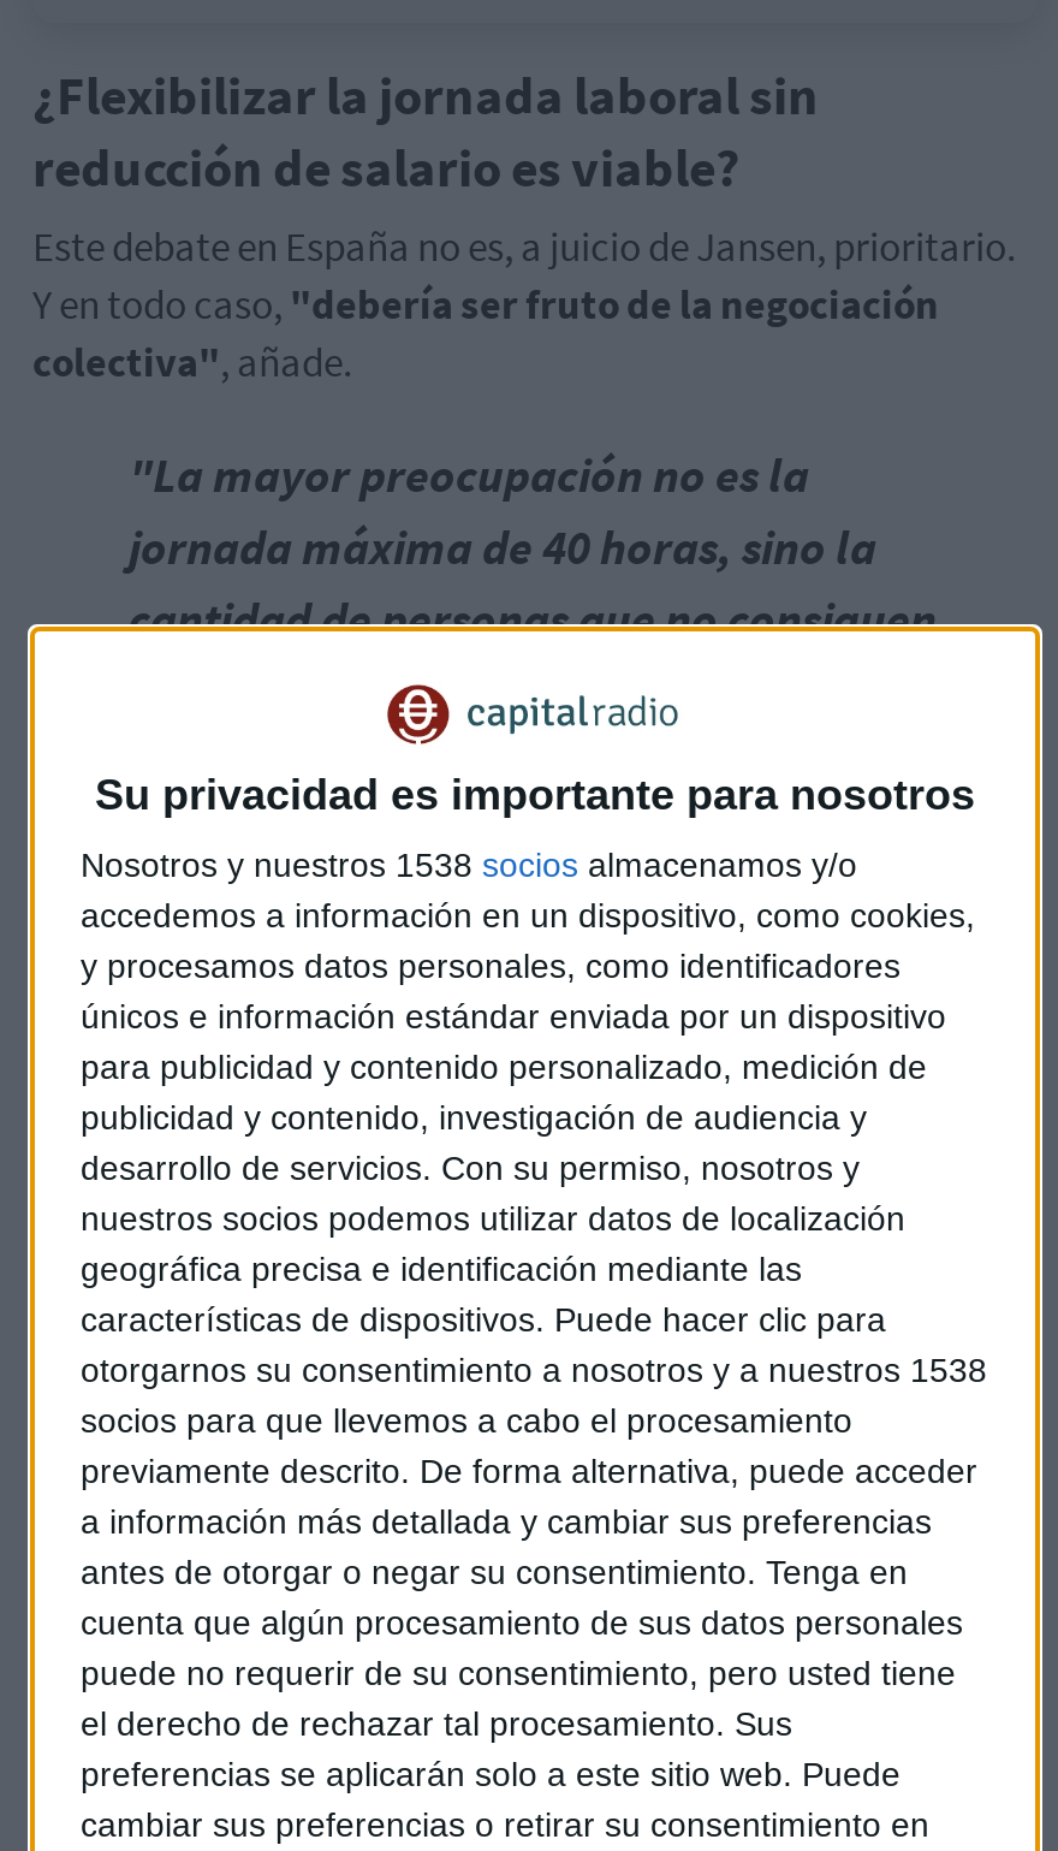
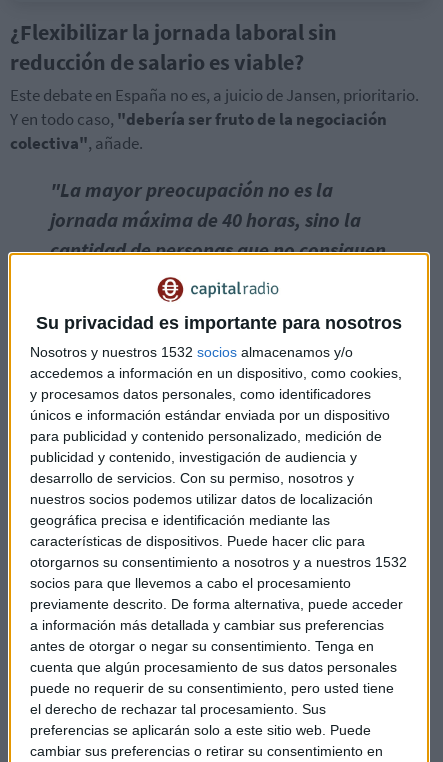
- Nosotros y nuestros 1538 socios almacenamos y/o
+ Nosotros y nuestros 1532 socios almacenamos y/o

- otorgarnos su consentimiento a nosotros y a nuestros 1538
+ otorgarnos su consentimiento a nosotros y a nuestros 1532
